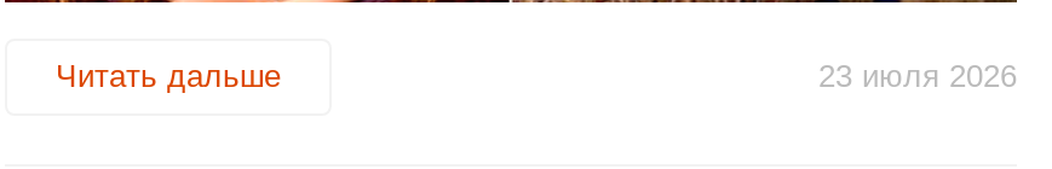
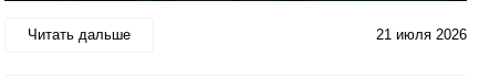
- 23 июля 2026
+ 21 июля 2026
